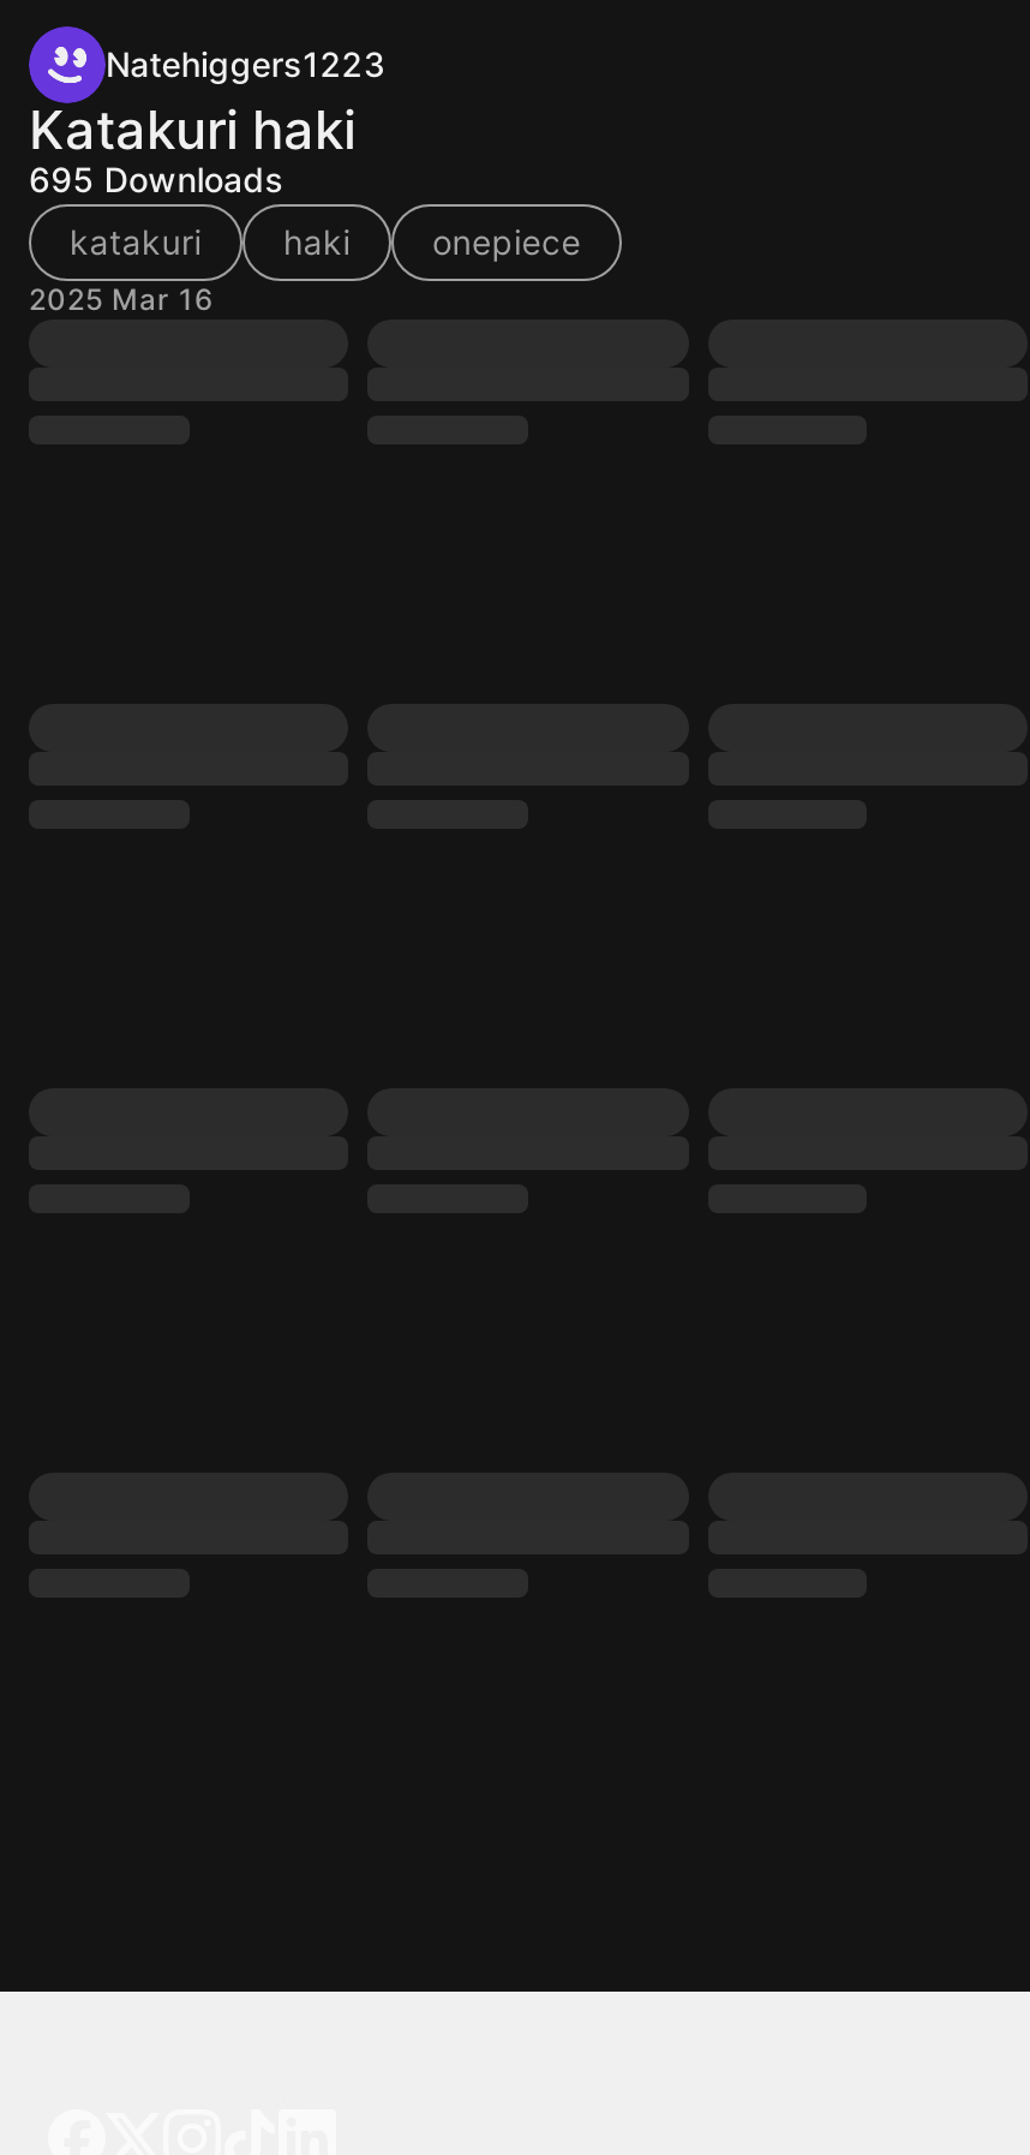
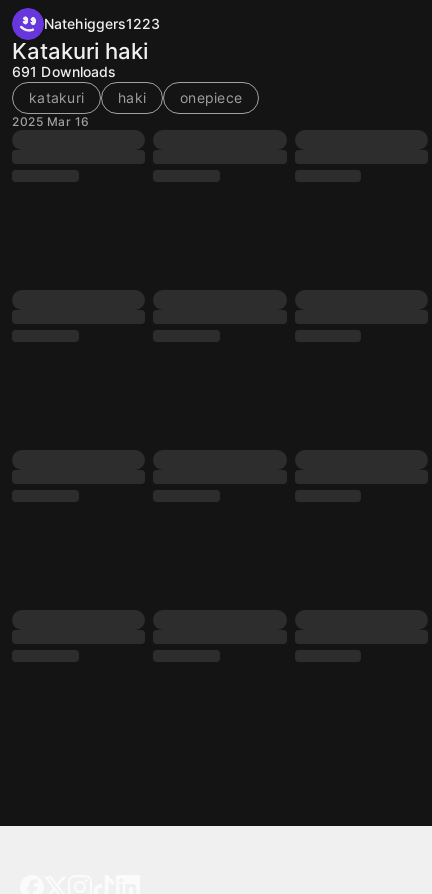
- 695 Downloads
+ 691 Downloads
